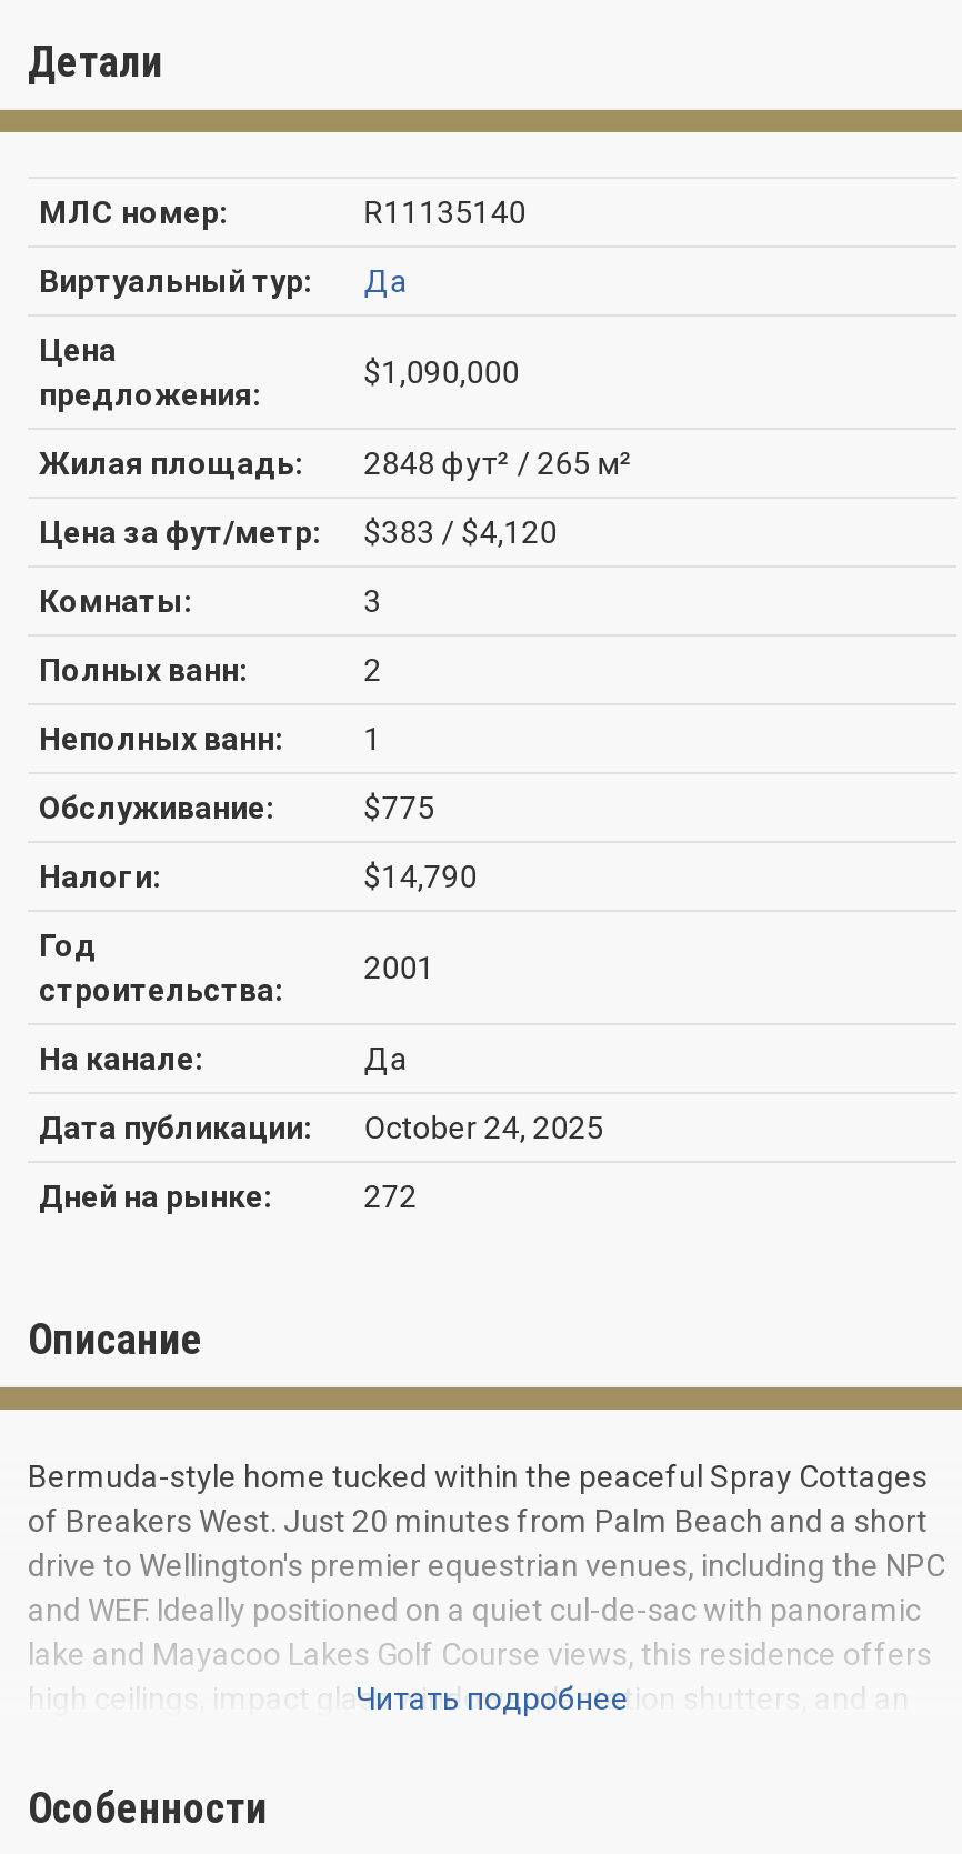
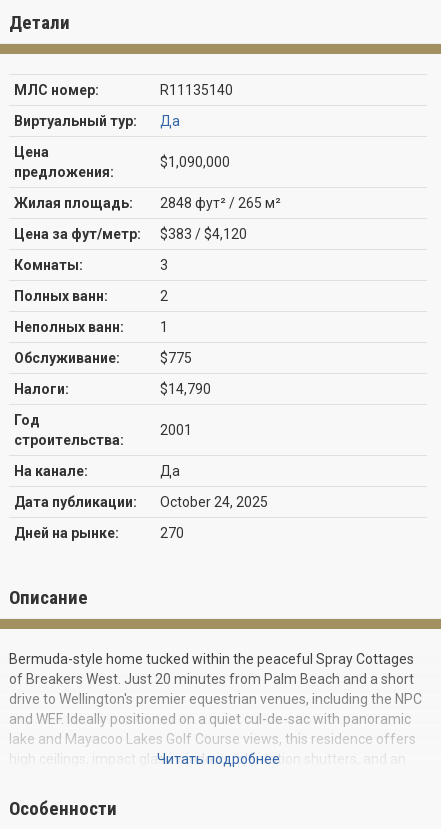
- 272
+ 270
